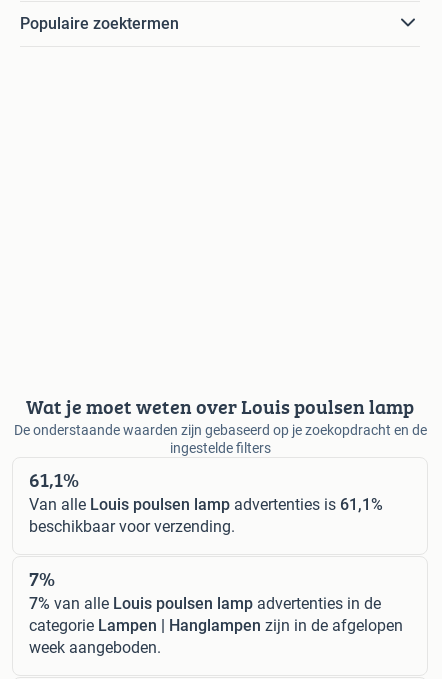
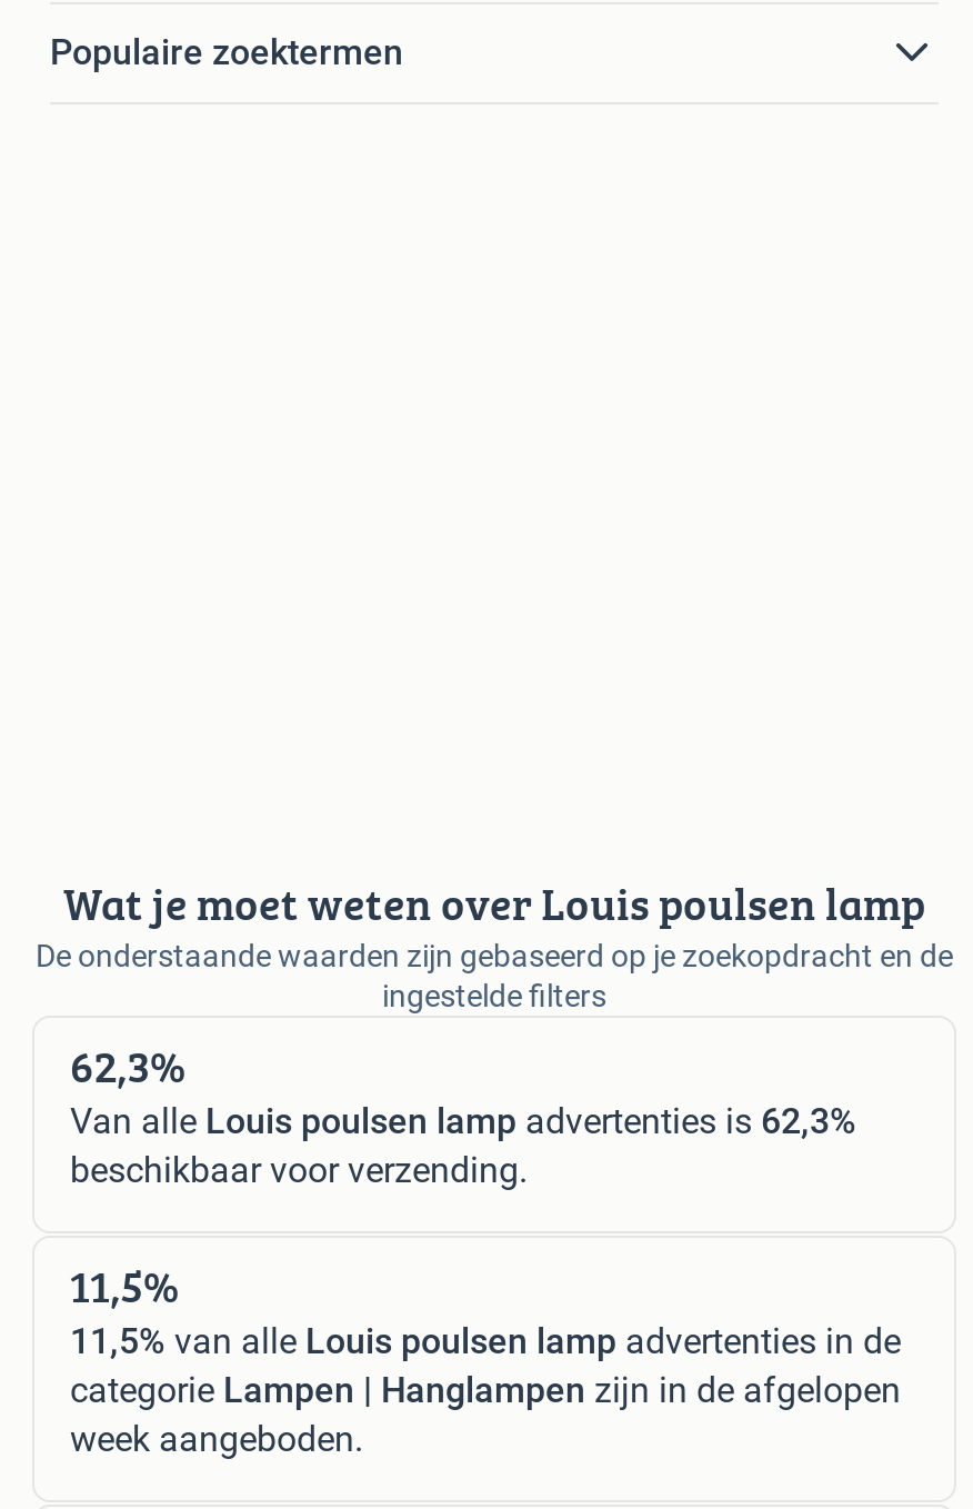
- 61,1%
+ 62,3%

- Van alle Louis poulsen lamp advertenties is 61,1%
+ Van alle Louis poulsen lamp advertenties is 62,3%

- 7%
+ 11,5%

- 7% van alle Louis poulsen lamp advertenties in de
+ 11,5% van alle Louis poulsen lamp advertenties in de
